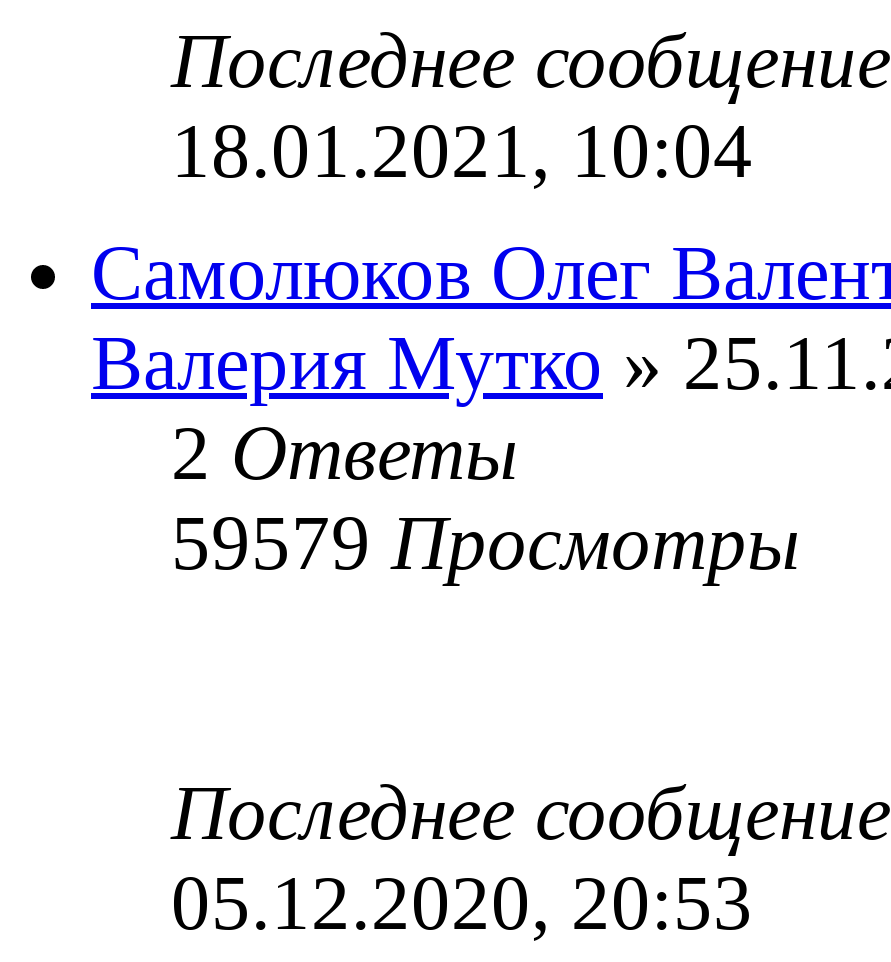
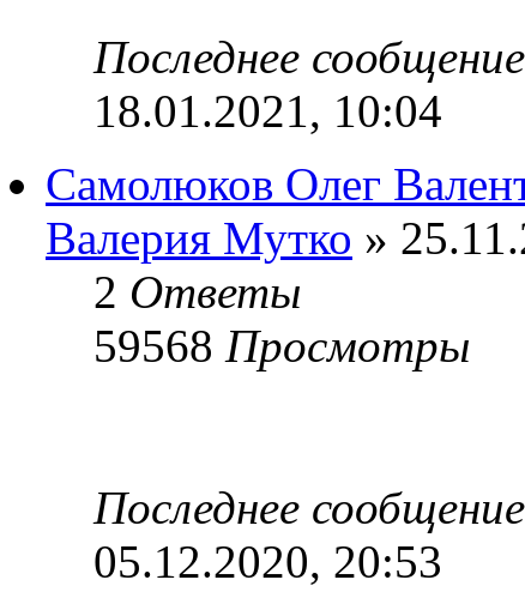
- 59579 Просмотры
+ 59568 Просмотры
